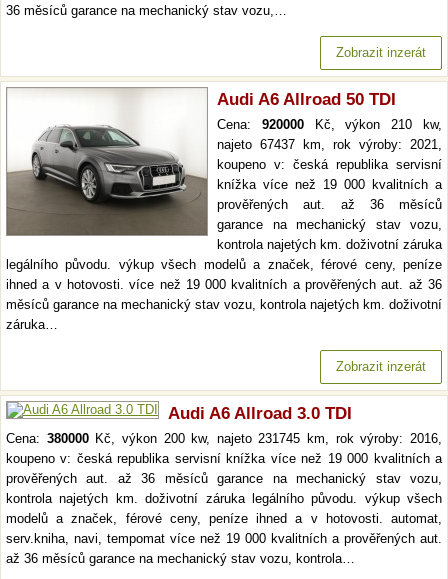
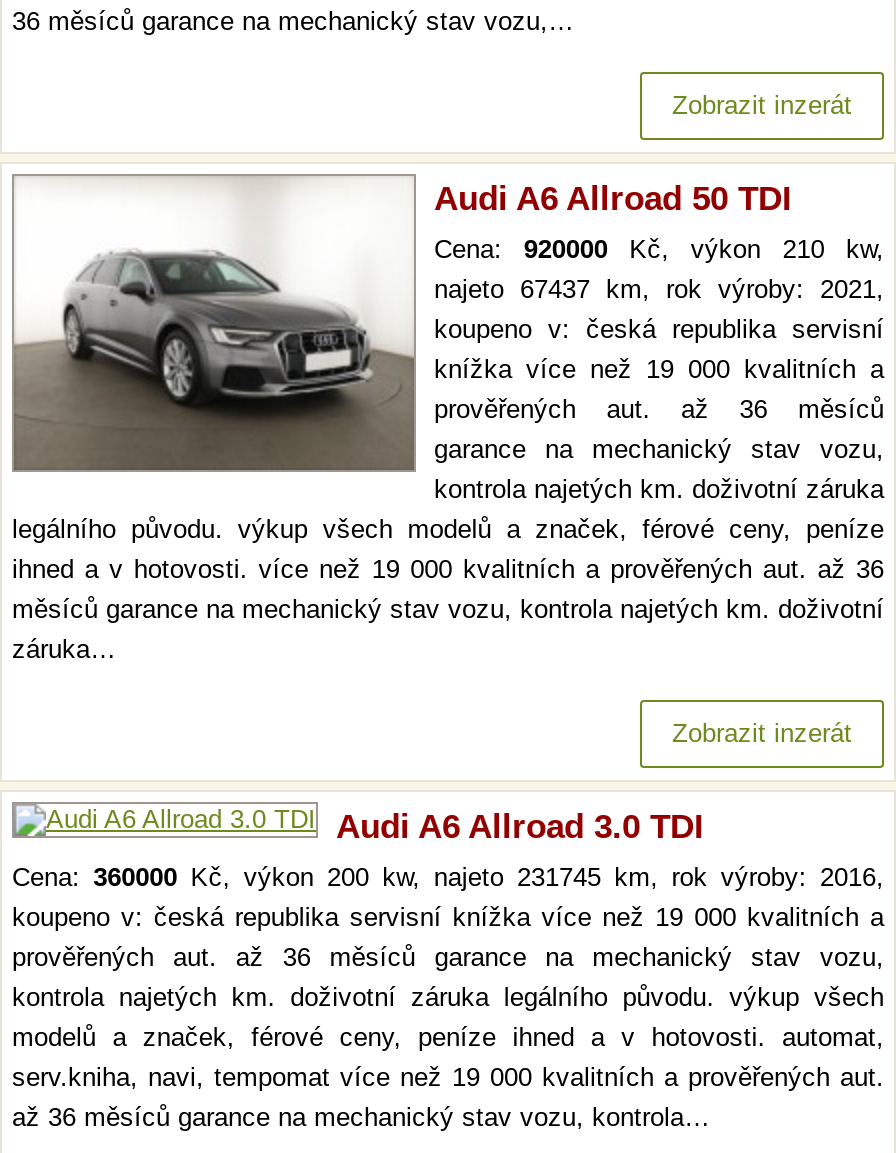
- Cena: 380000 Kč, výkon 200 kw, najeto 231745 km, rok výroby: 2016,
+ Cena: 360000 Kč, výkon 200 kw, najeto 231745 km, rok výroby: 2016,
